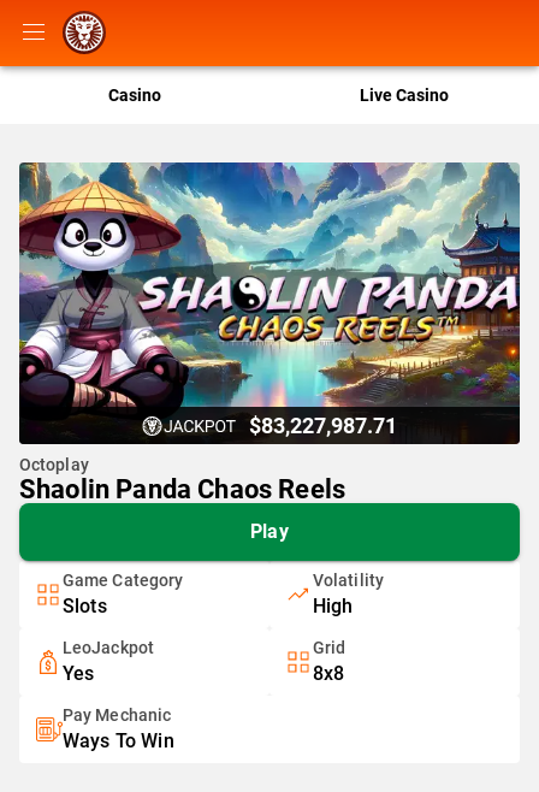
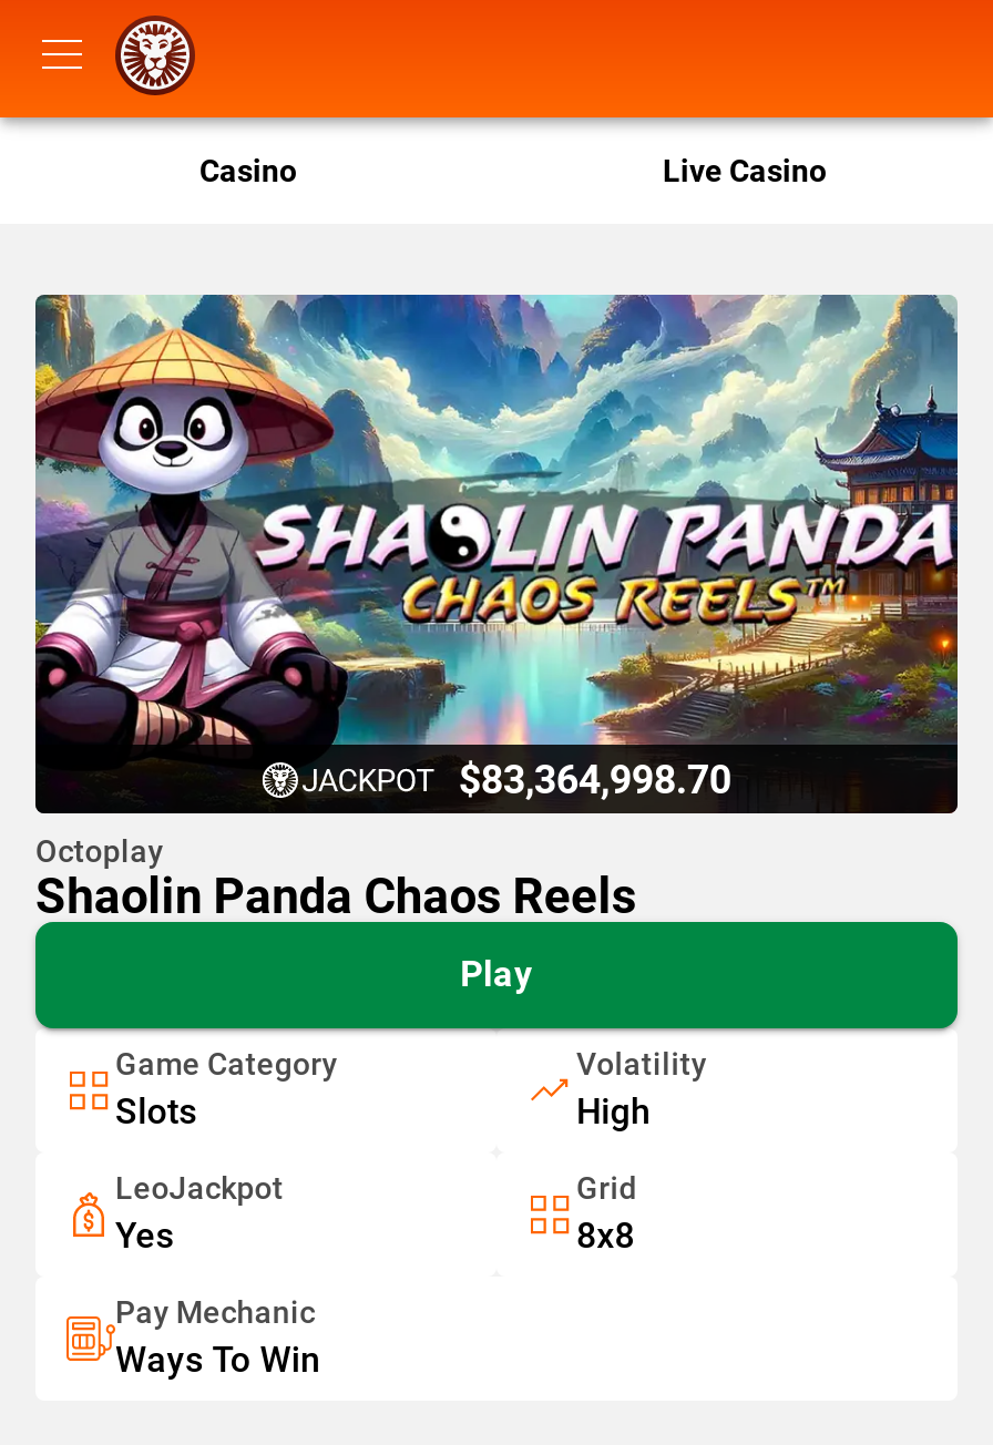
- $83,227,987.71
+ $83,364,998.70
